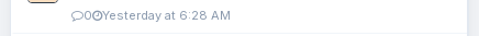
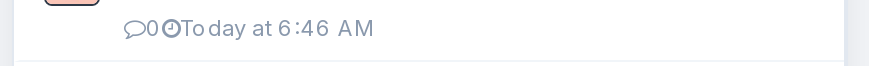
- Yesterday at 6:28 AM
+ Today at 6:46 AM
